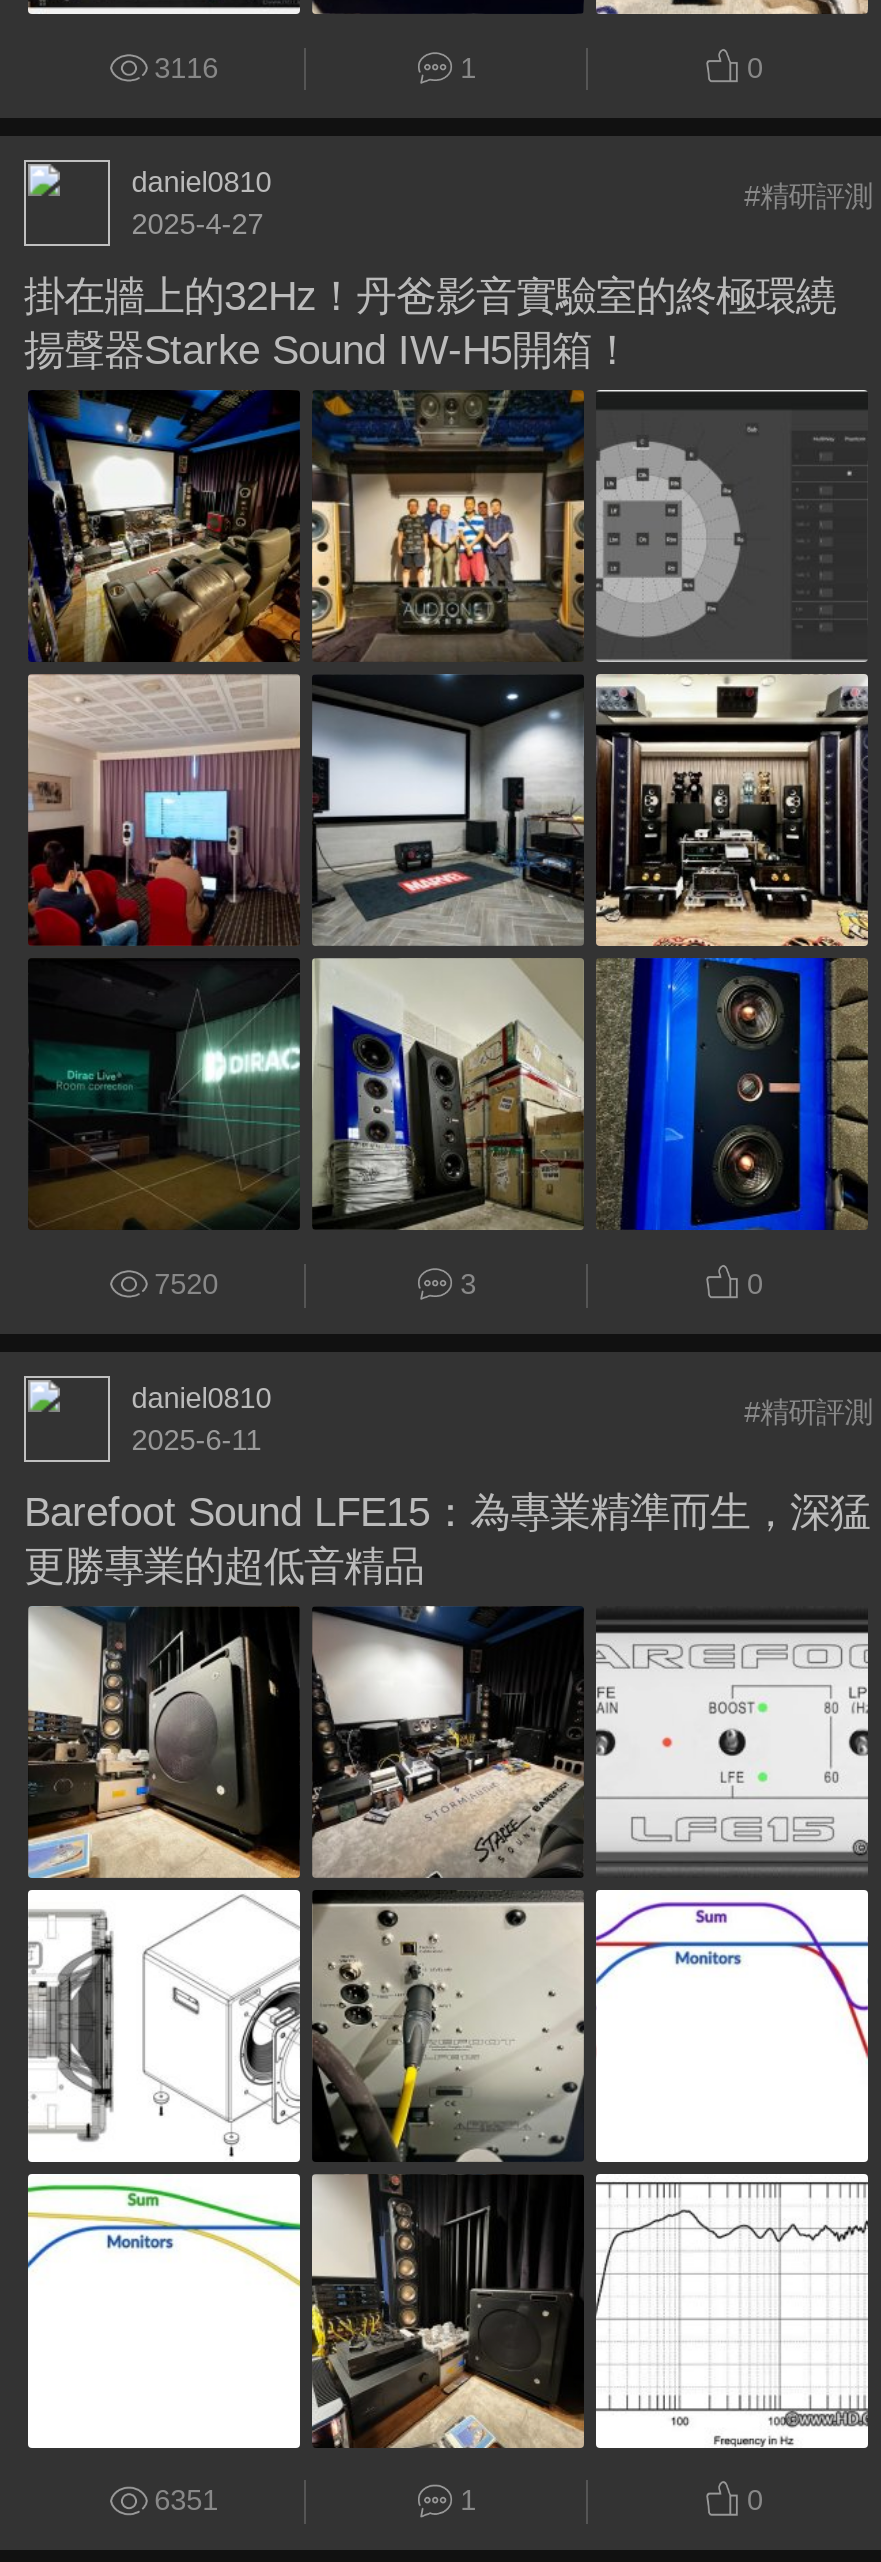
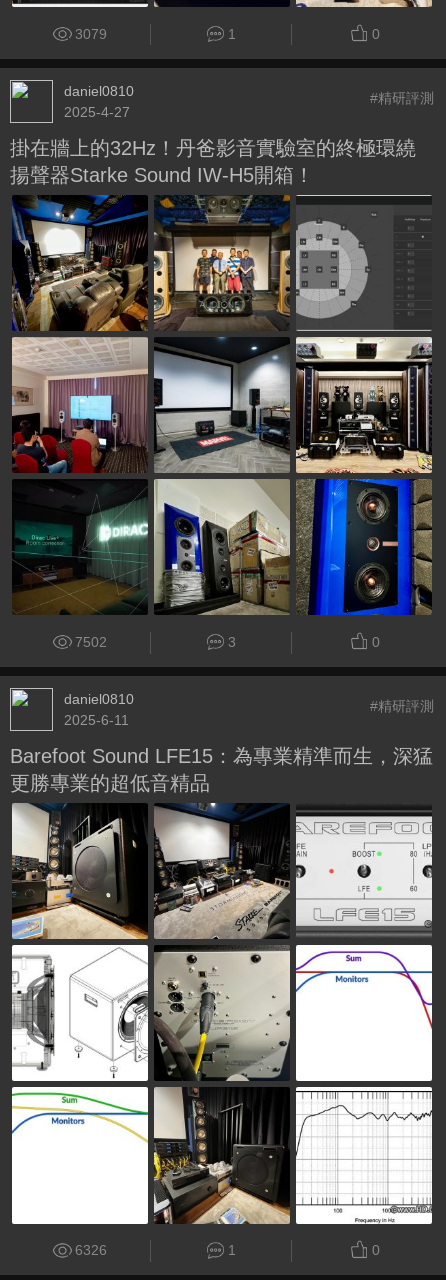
- 3116
+ 3079

- 7520
+ 7502

- 6351
+ 6326
